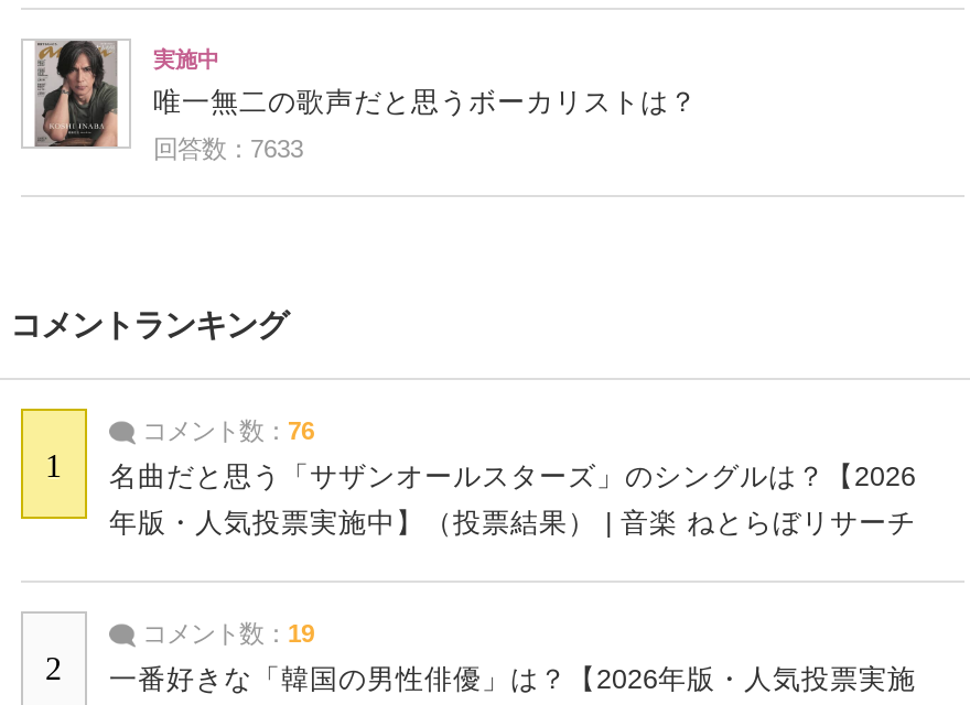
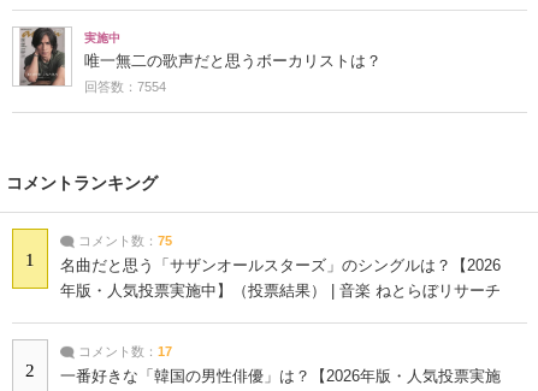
- 回答数：7633
+ 回答数：7554

- コメント数：76
+ コメント数：75

- コメント数：19
+ コメント数：17
